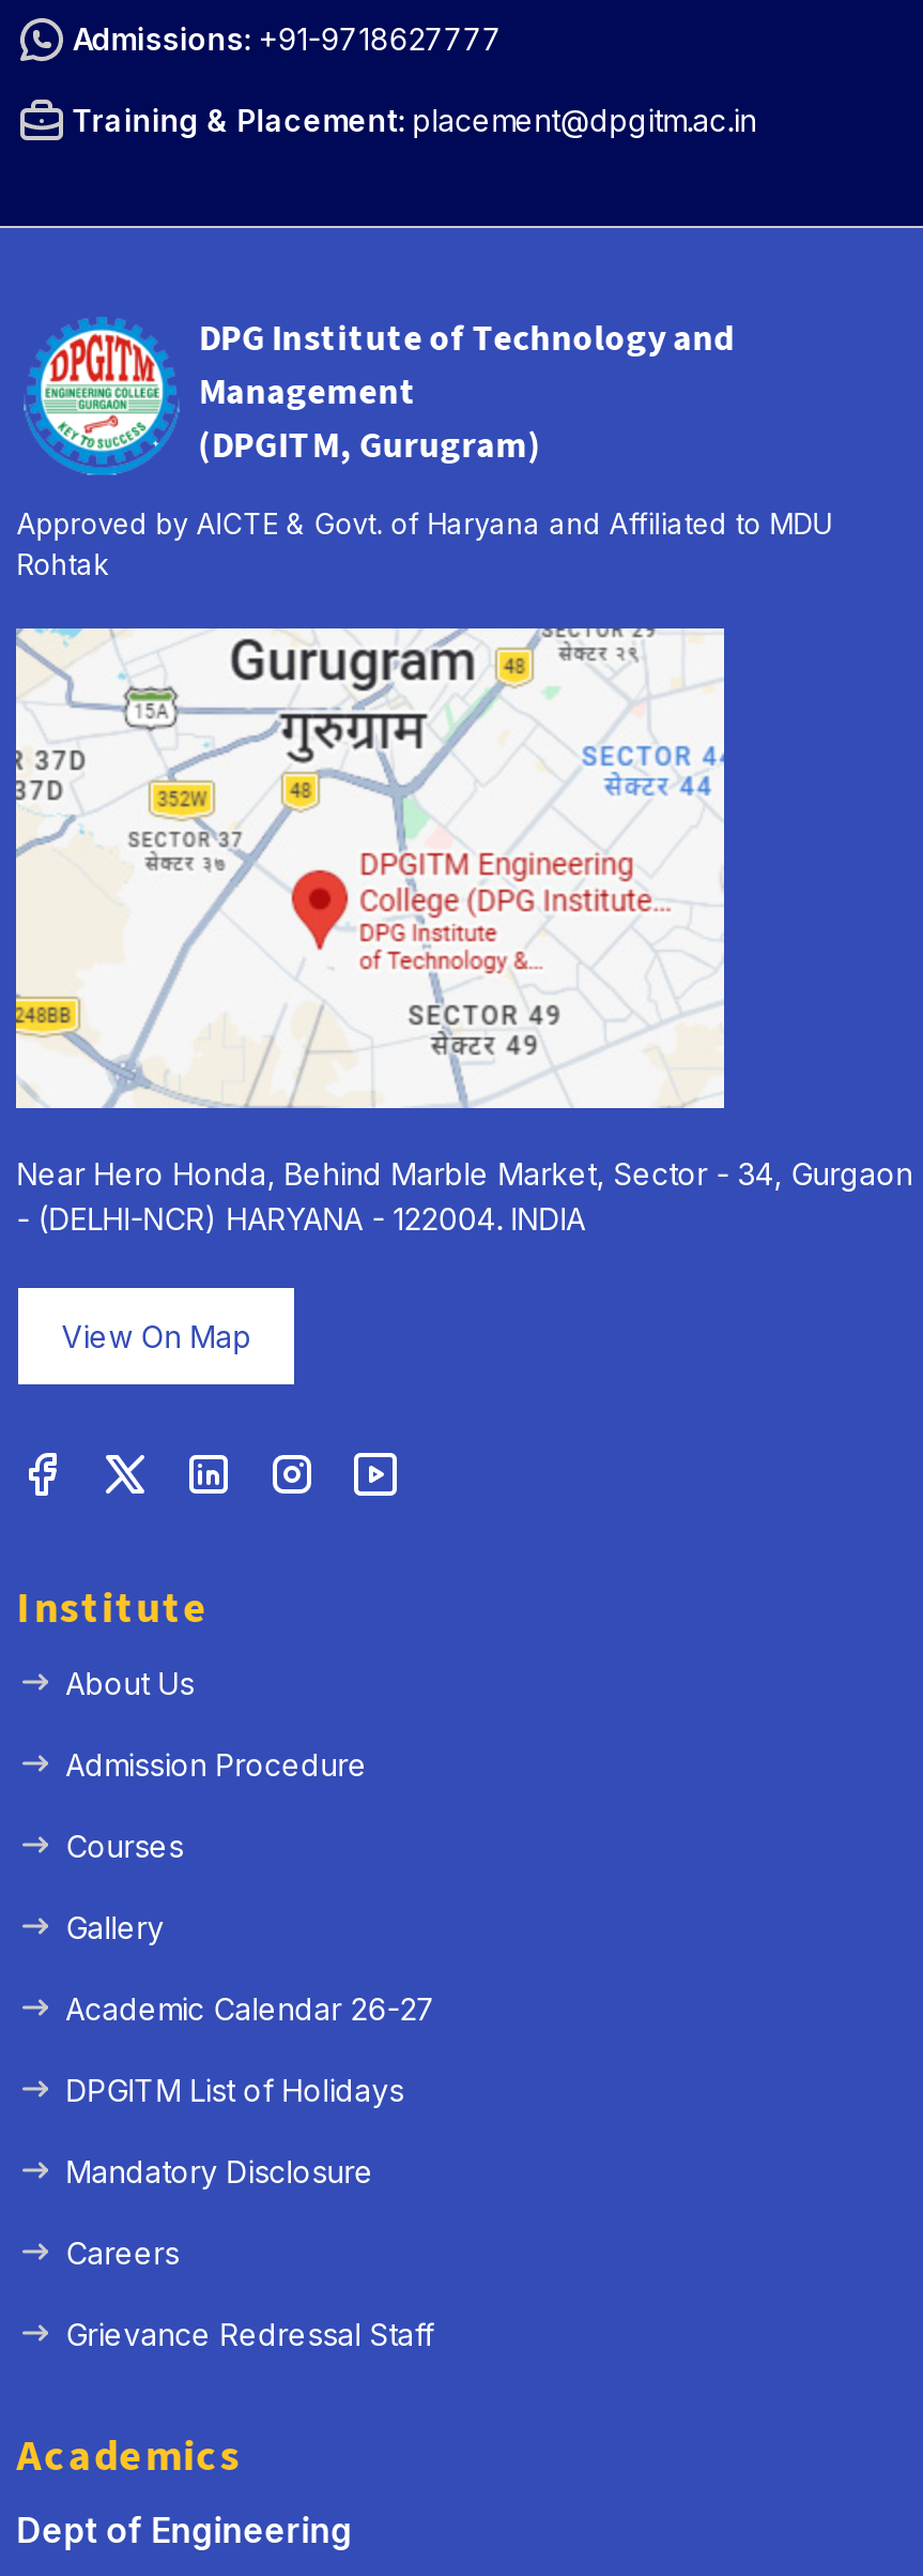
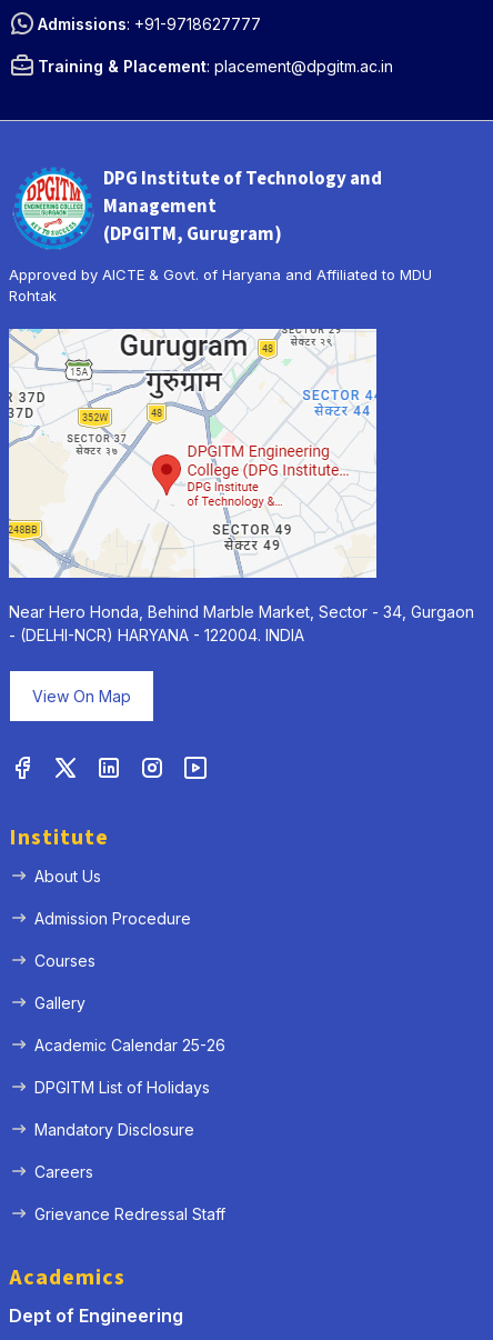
- Academic Calendar 26-27
+ Academic Calendar 25-26
